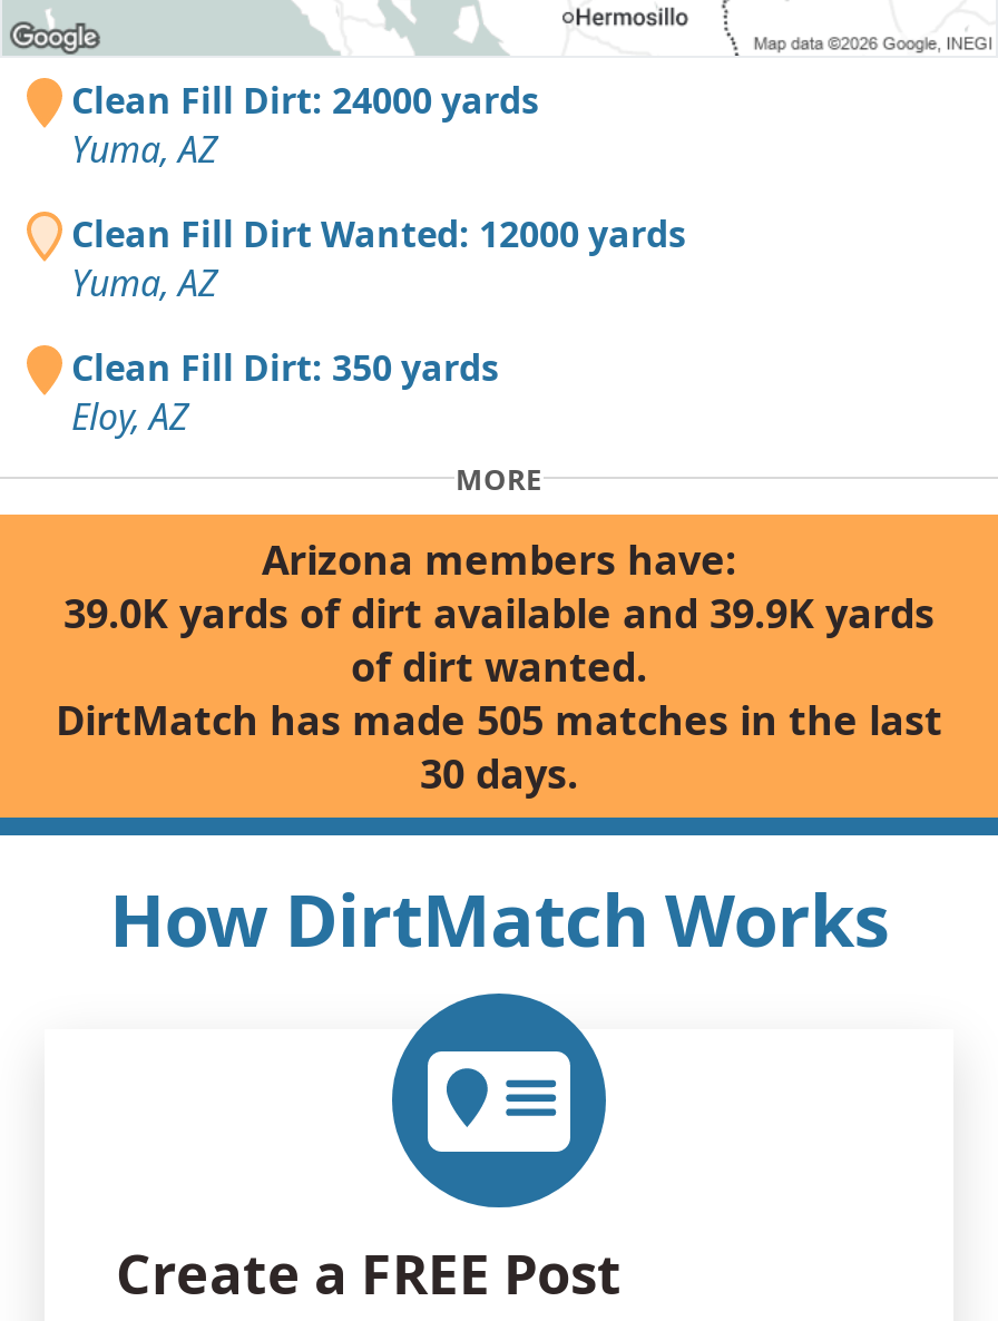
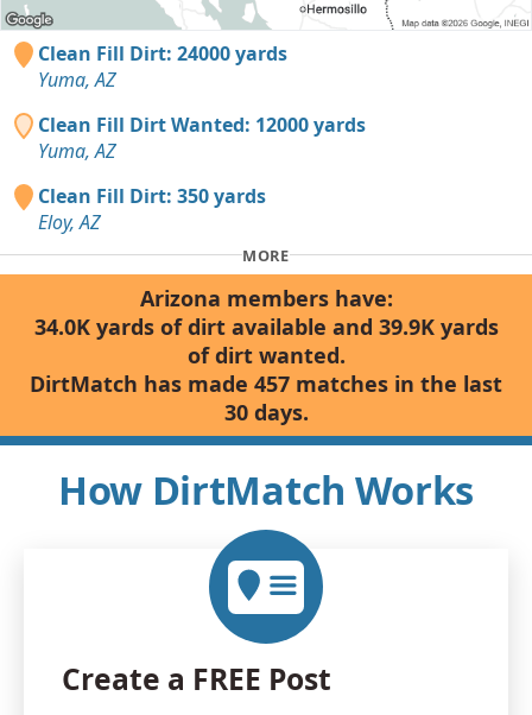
- 39.0K yards of dirt available and 39.9K yards
+ 34.0K yards of dirt available and 39.9K yards

- DirtMatch has made 505 matches in the last
+ DirtMatch has made 457 matches in the last
